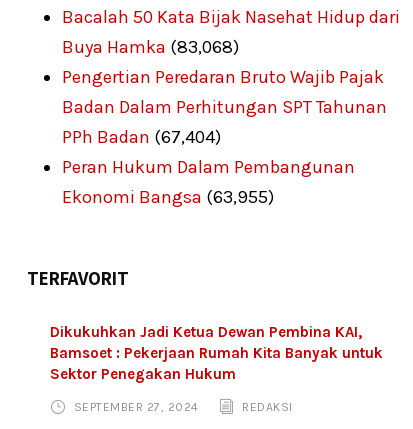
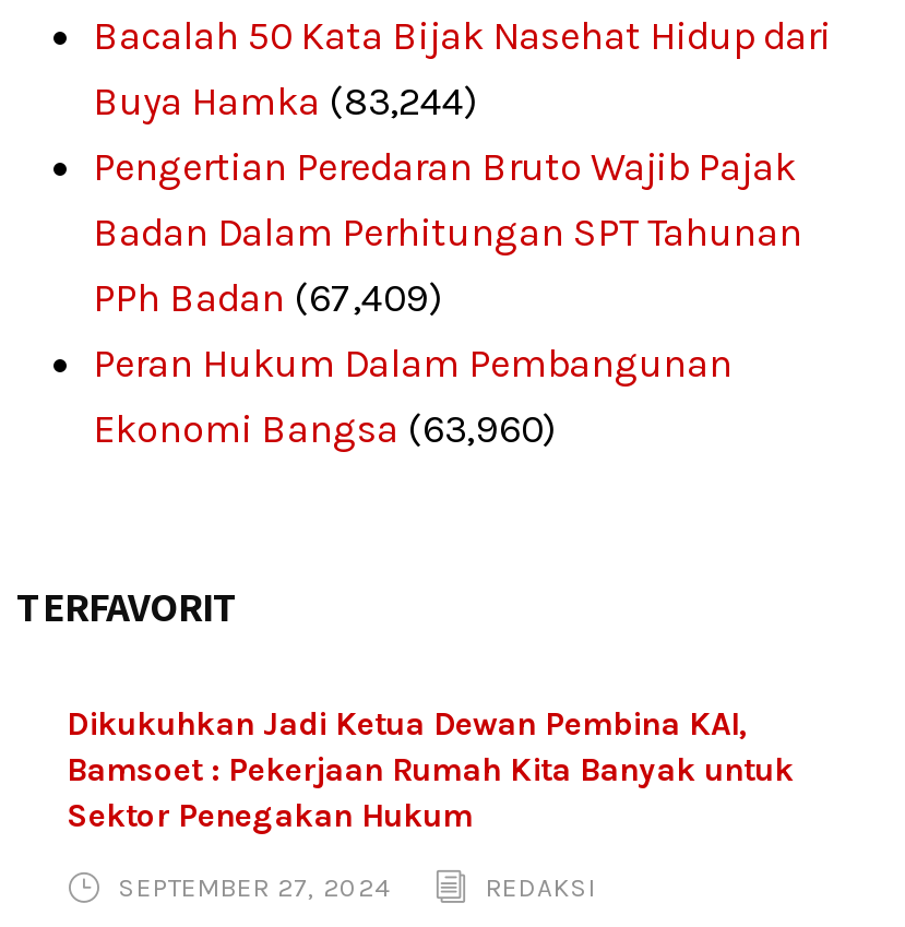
- Buya Hamka (83,068)
+ Buya Hamka (83,244)

- PPh Badan (67,404)
+ PPh Badan (67,409)

- Ekonomi Bangsa (63,955)
+ Ekonomi Bangsa (63,960)
